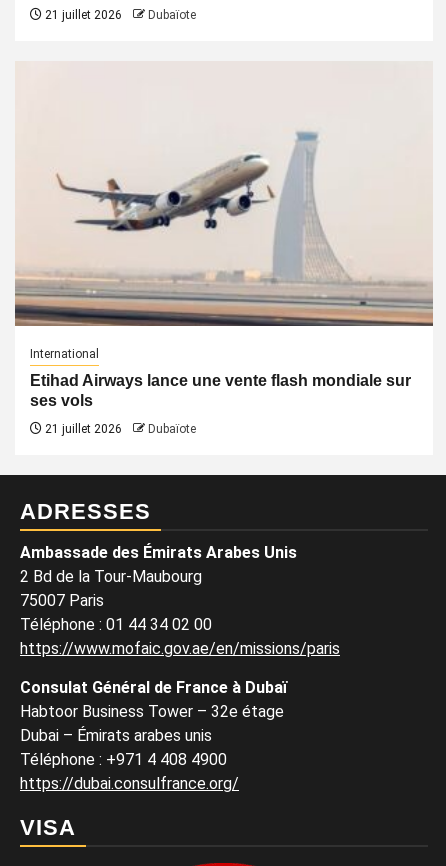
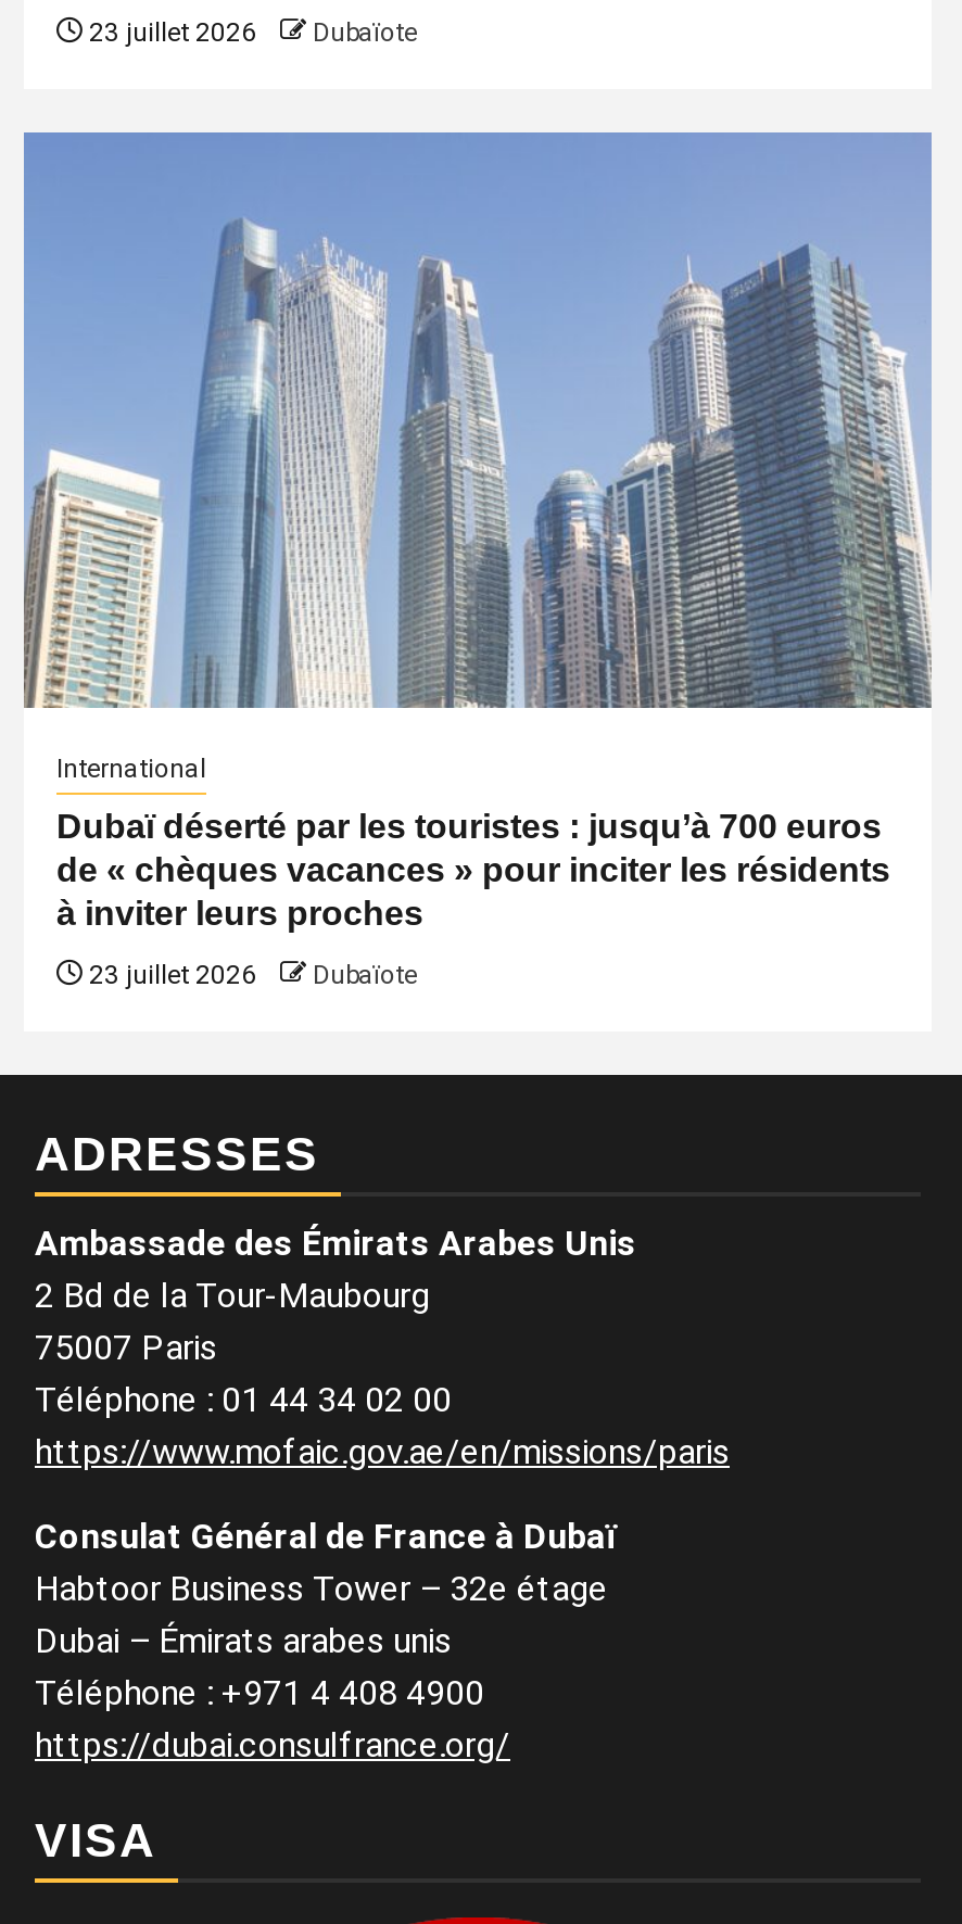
- 21 juillet 2026 Dubaïote
+ 23 juillet 2026 Dubaïote

- [image]
+ [image]

- Etihad Airways lance une vente flash mondiale sur
- ses vols
+ Dubaï déserté par les touristes : jusqu’à 700 euros
+ de « chèques vacances » pour inciter les résidents
+ à inviter leurs proches

- 21 juillet 2026 Dubaïote
+ 23 juillet 2026 Dubaïote
